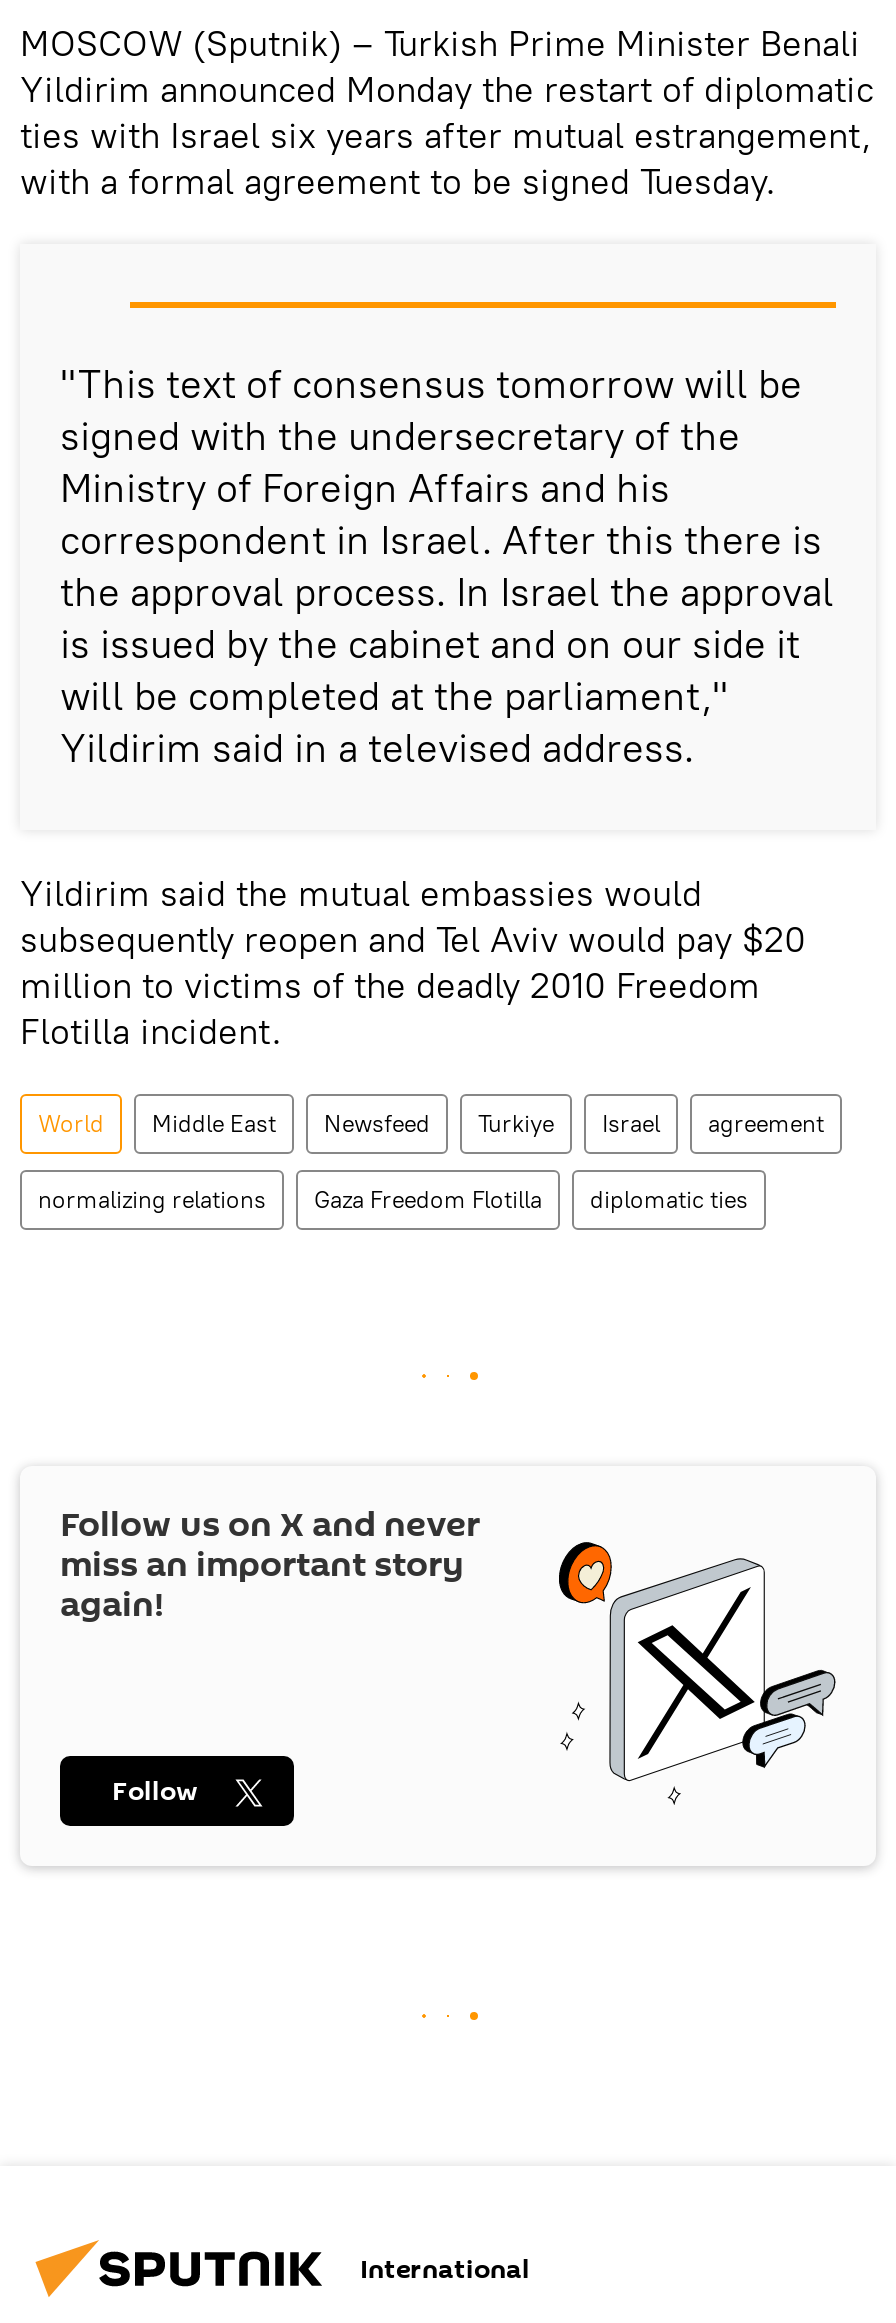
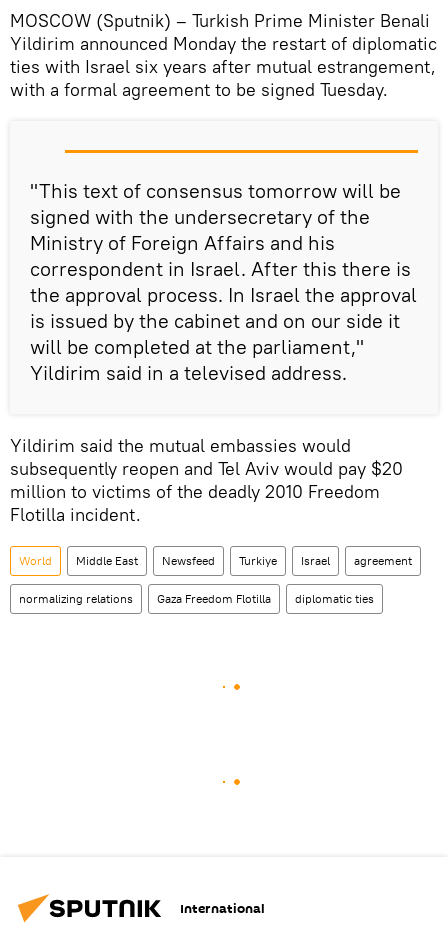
- [image]
- Follow us on X and never
- miss an important story
- again!

- Follow
